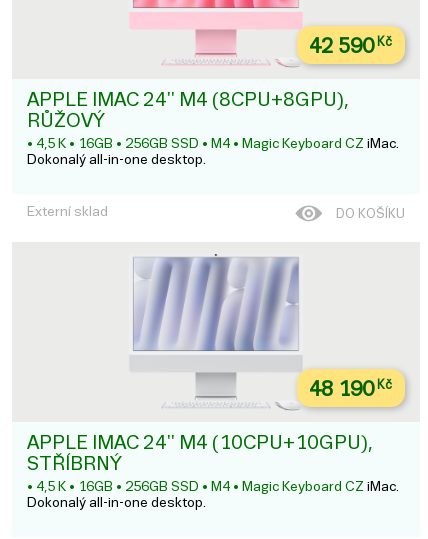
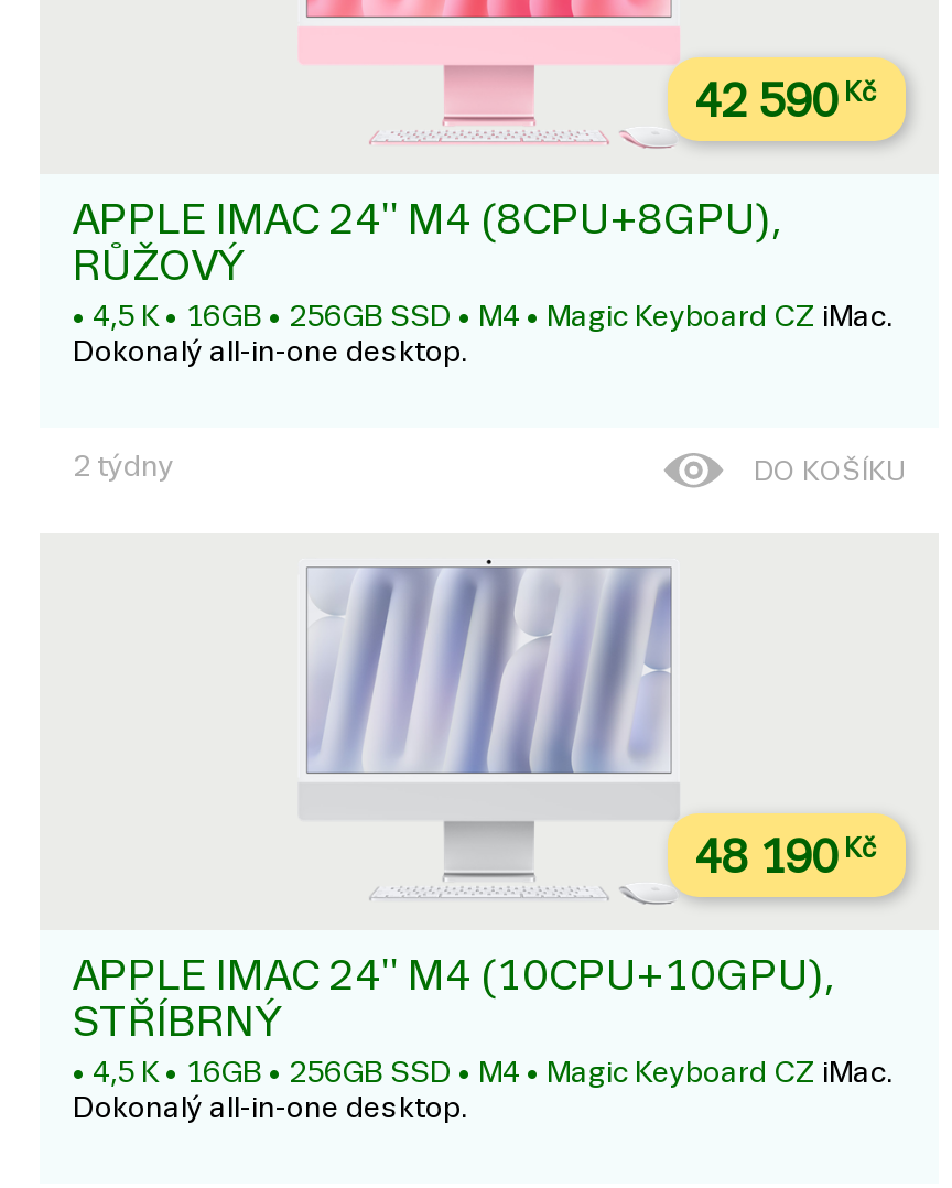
- Externí sklad
+ 2 týdny
